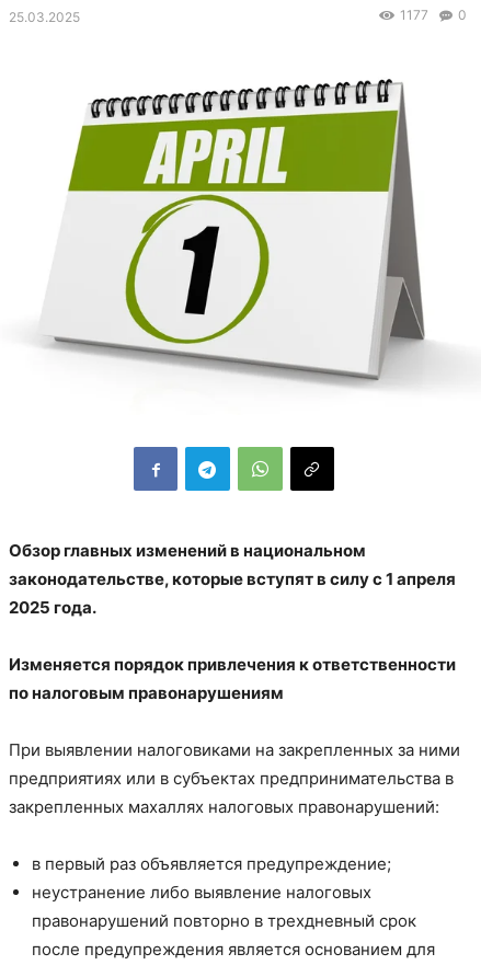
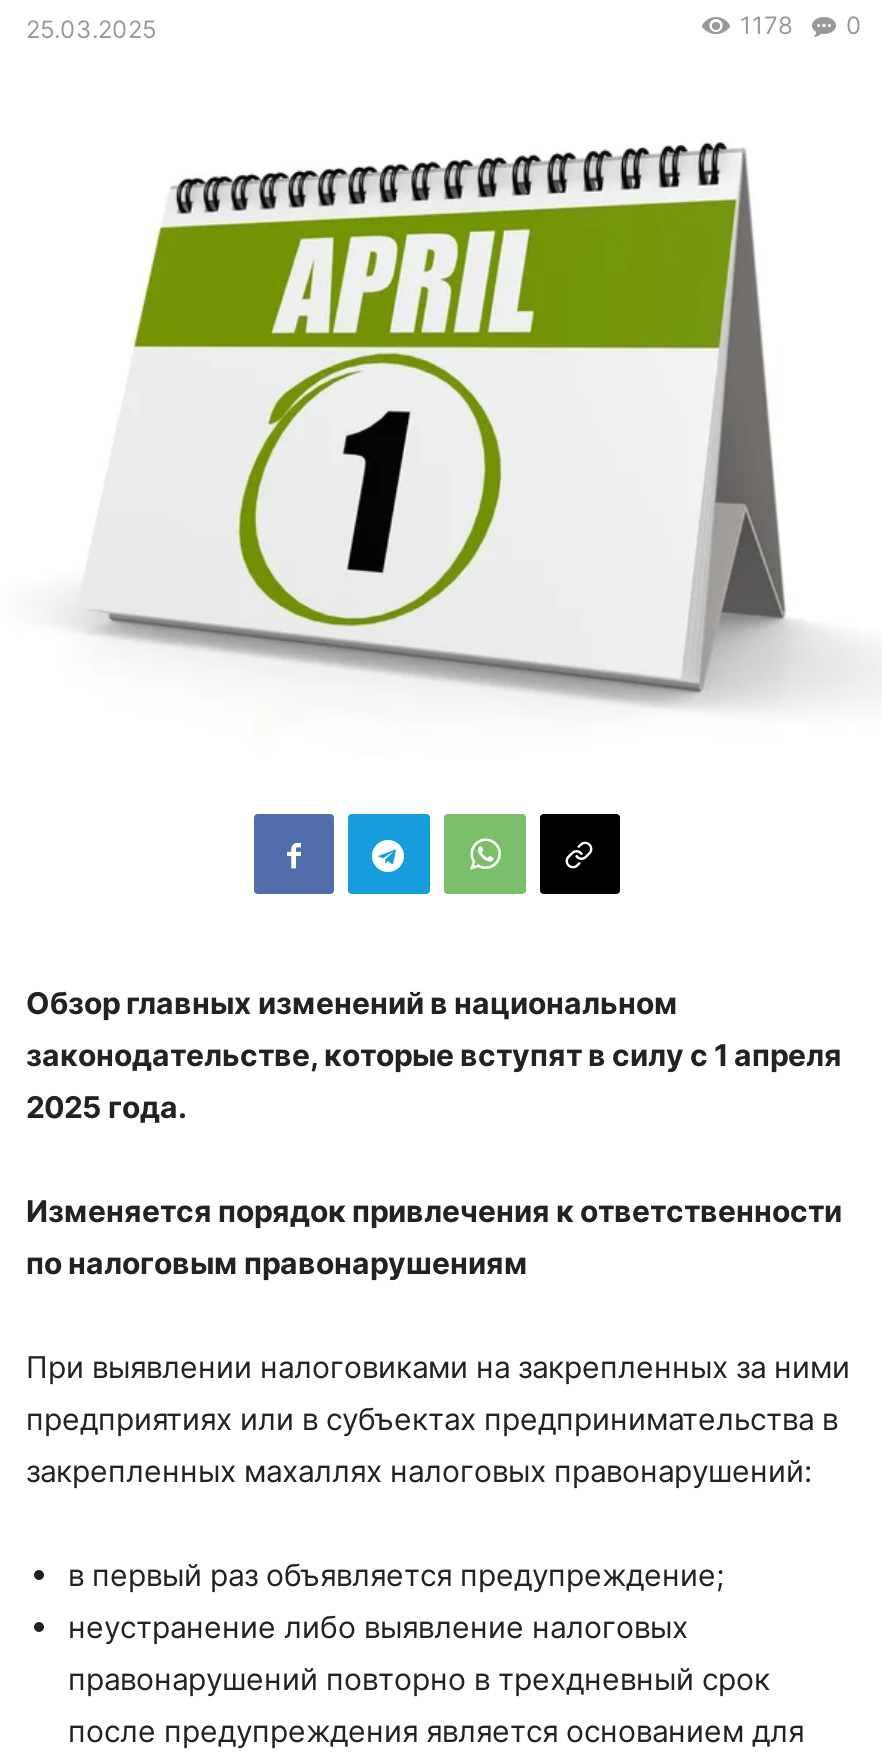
- 1177 0
+ 1178 0
